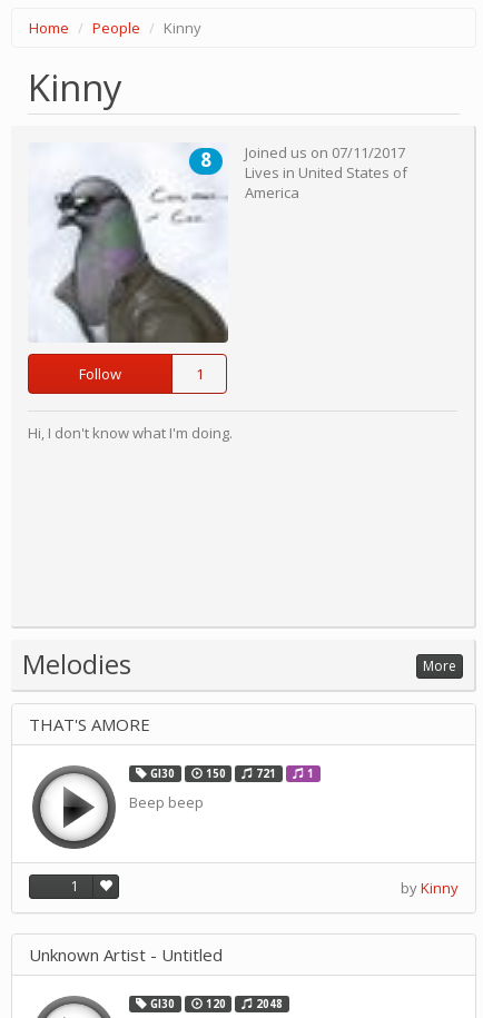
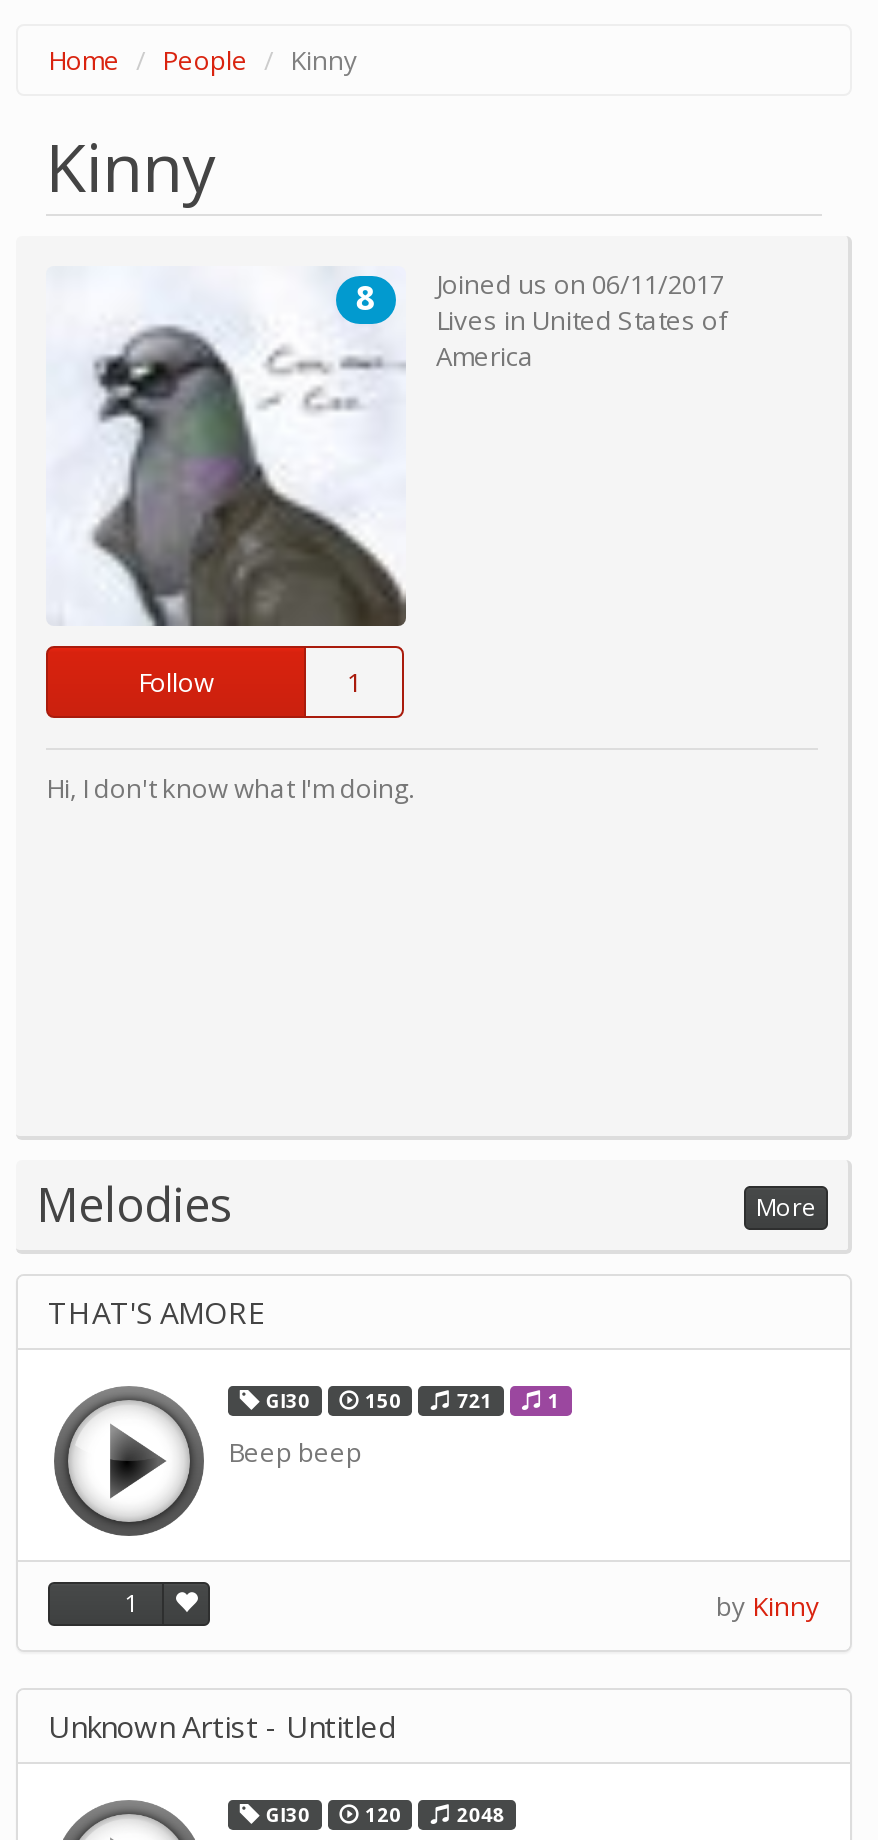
- 8 Joined us on 07/11/2017 Lives in United States of
+ 8 Joined us on 06/11/2017 Lives in United States of
